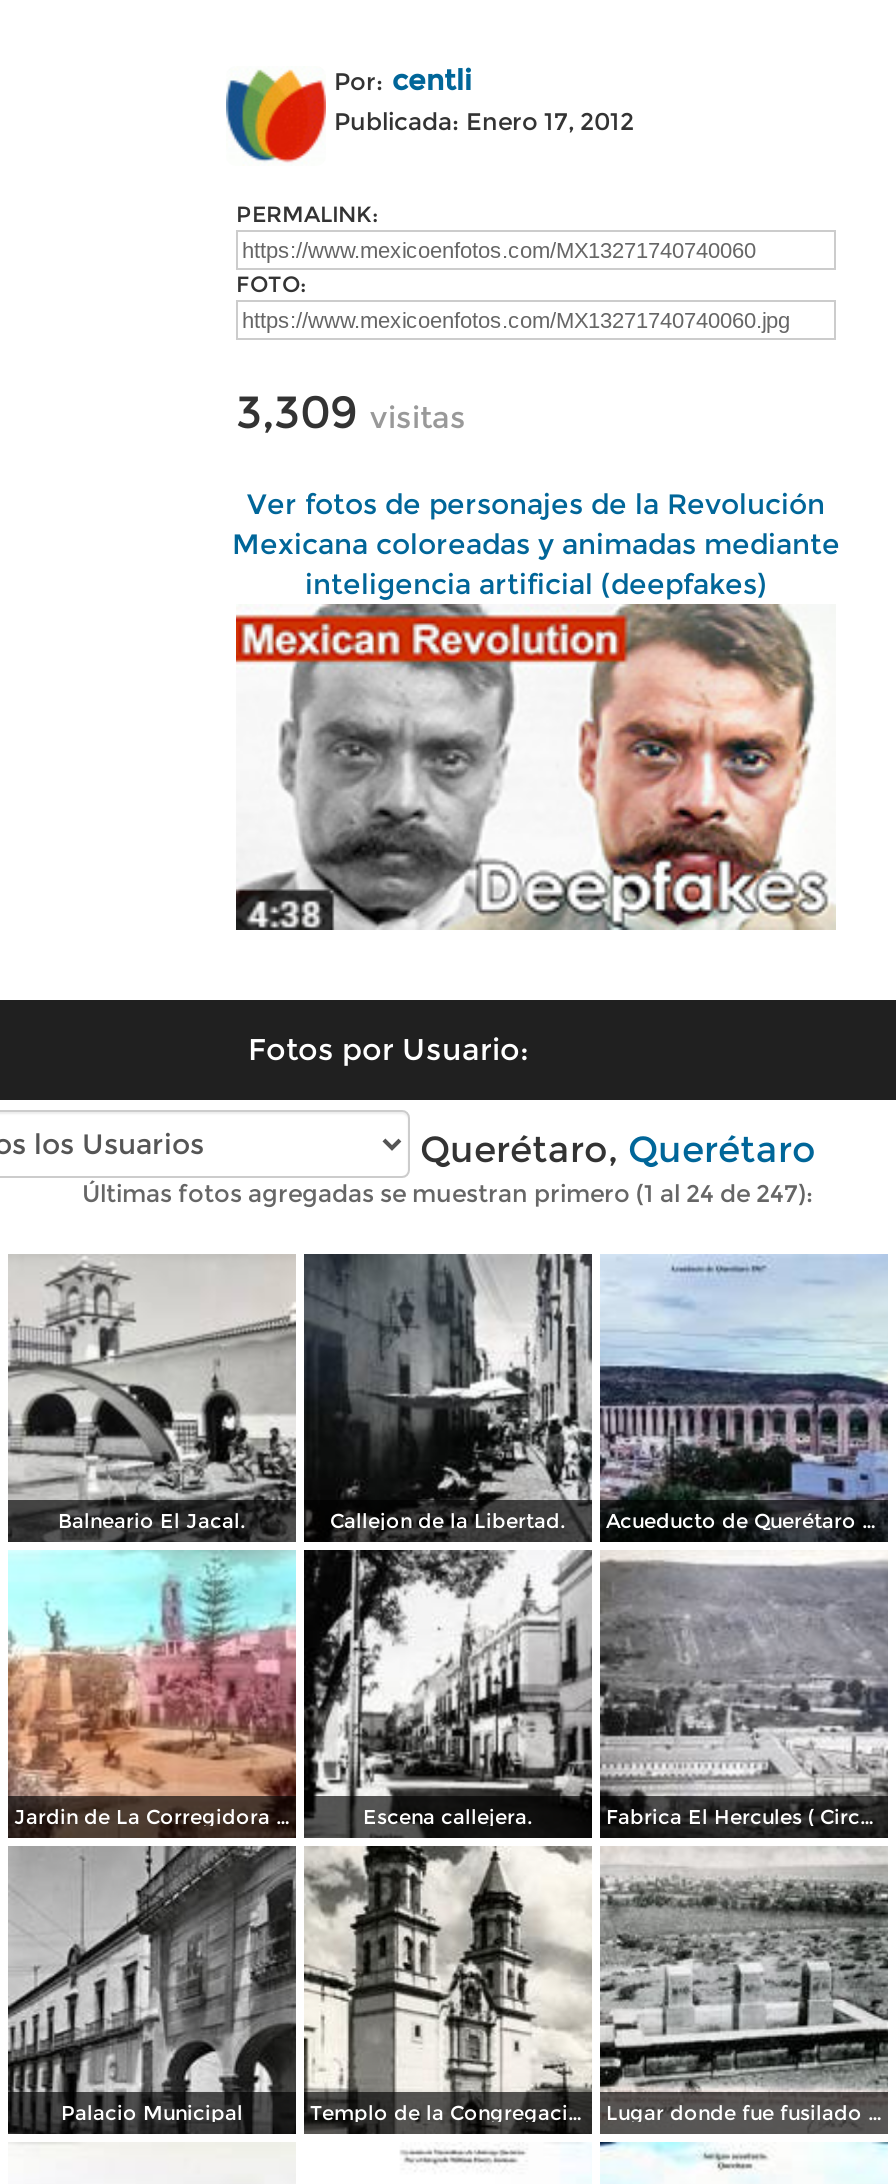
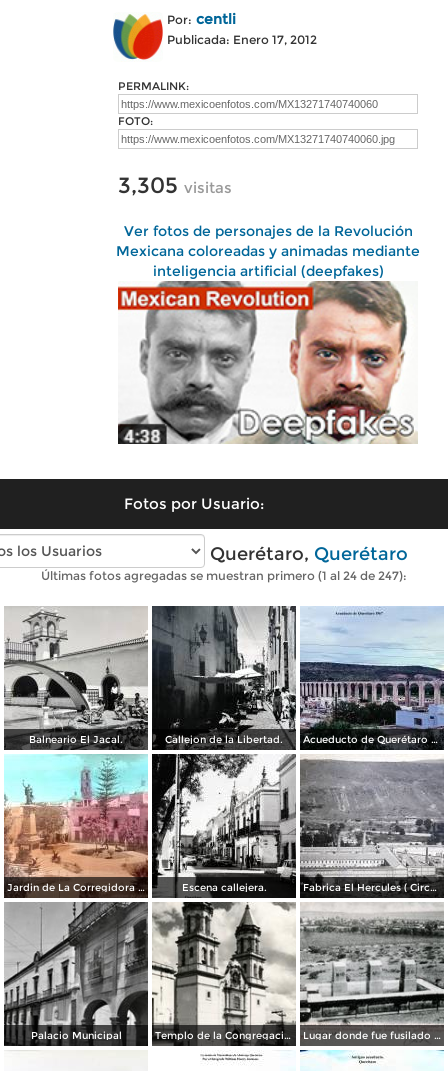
- 3,309 visitas
+ 3,305 visitas
